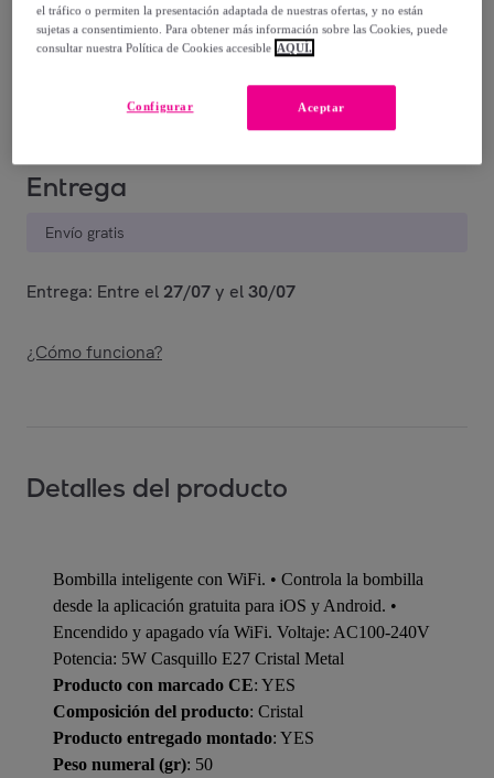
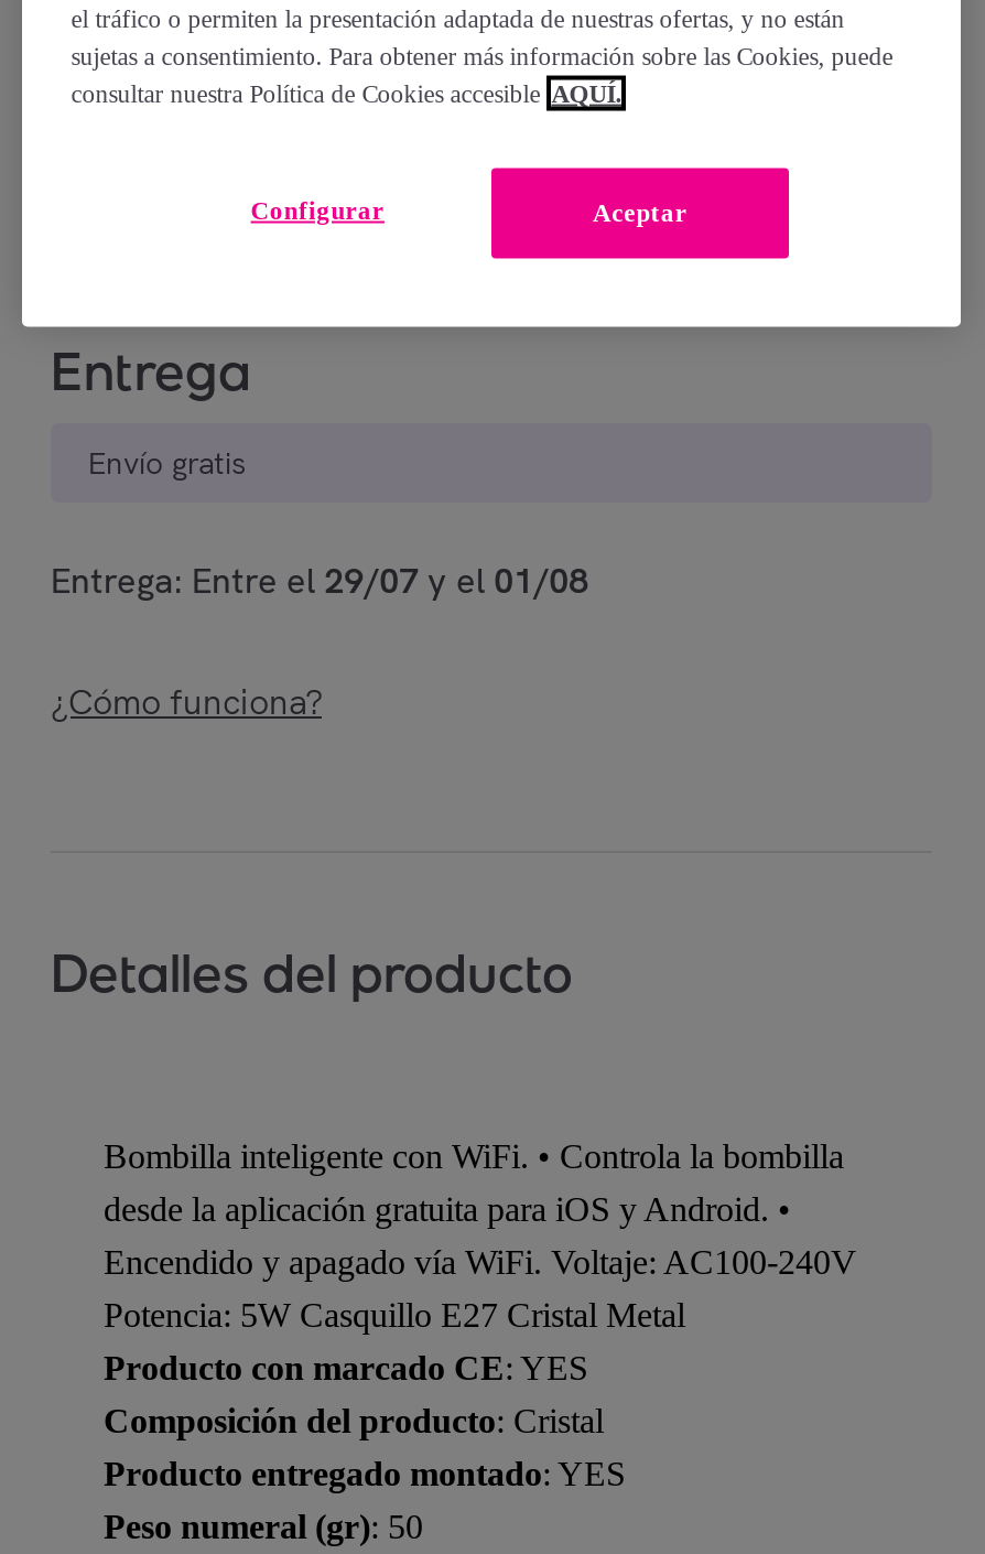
- Entrega: Entre el 27/07 y el 30/07
+ Entrega: Entre el 29/07 y el 01/08
